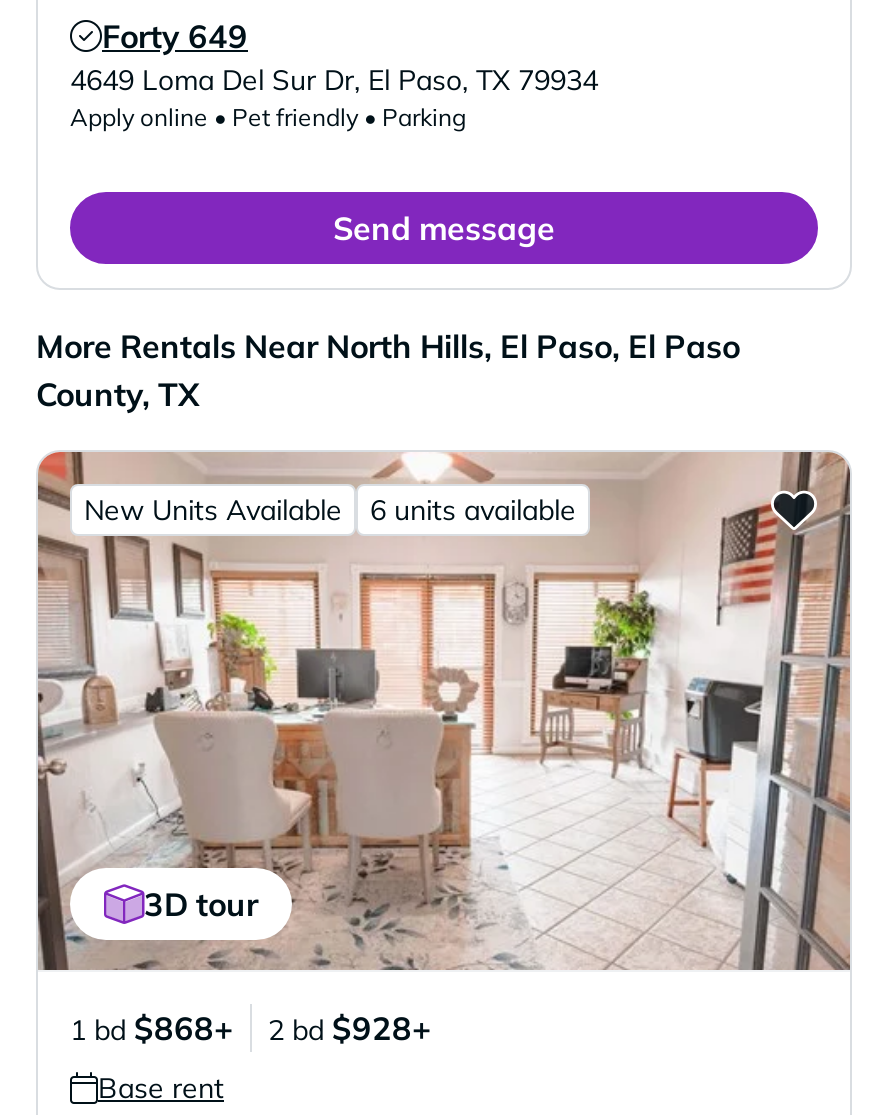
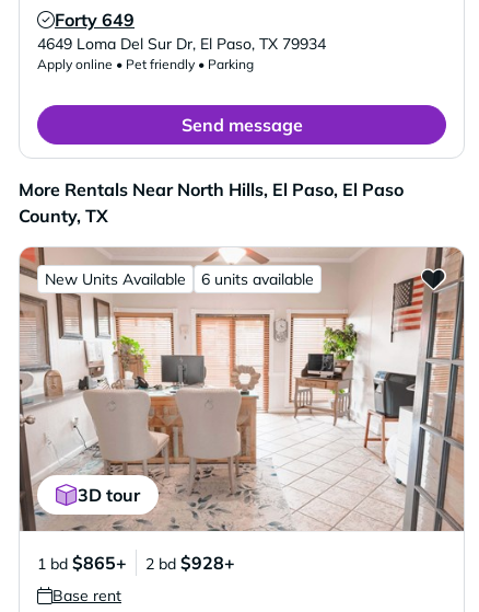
- 1 bd $868+ 2 bd $928+
+ 1 bd $865+ 2 bd $928+
